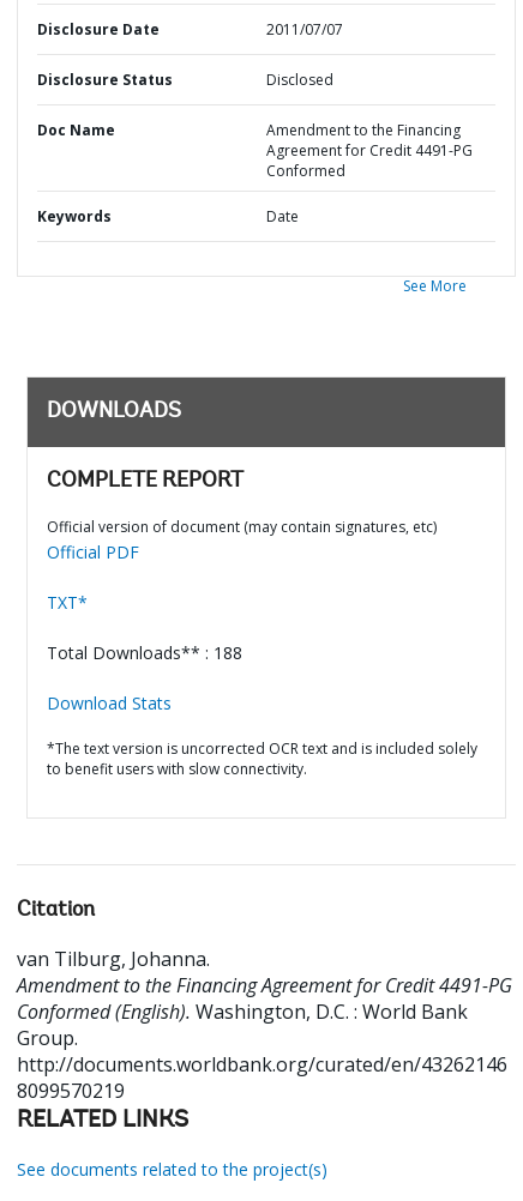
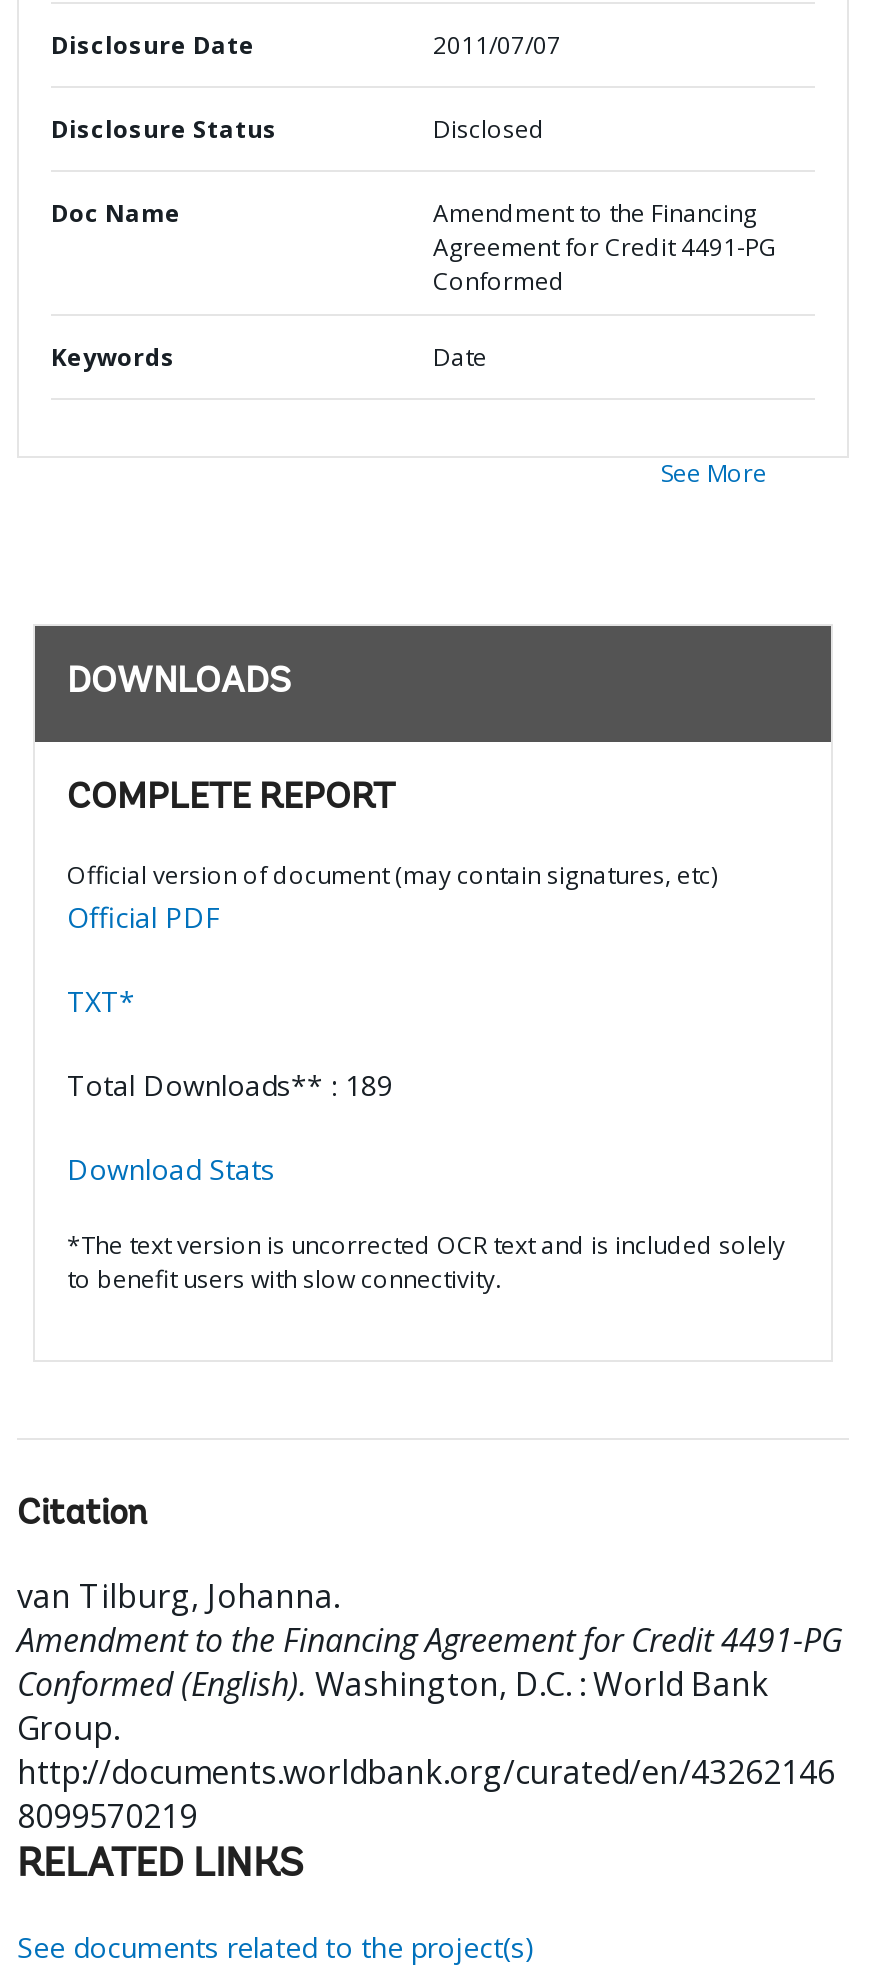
- Total Downloads** : 188
+ Total Downloads** : 189
